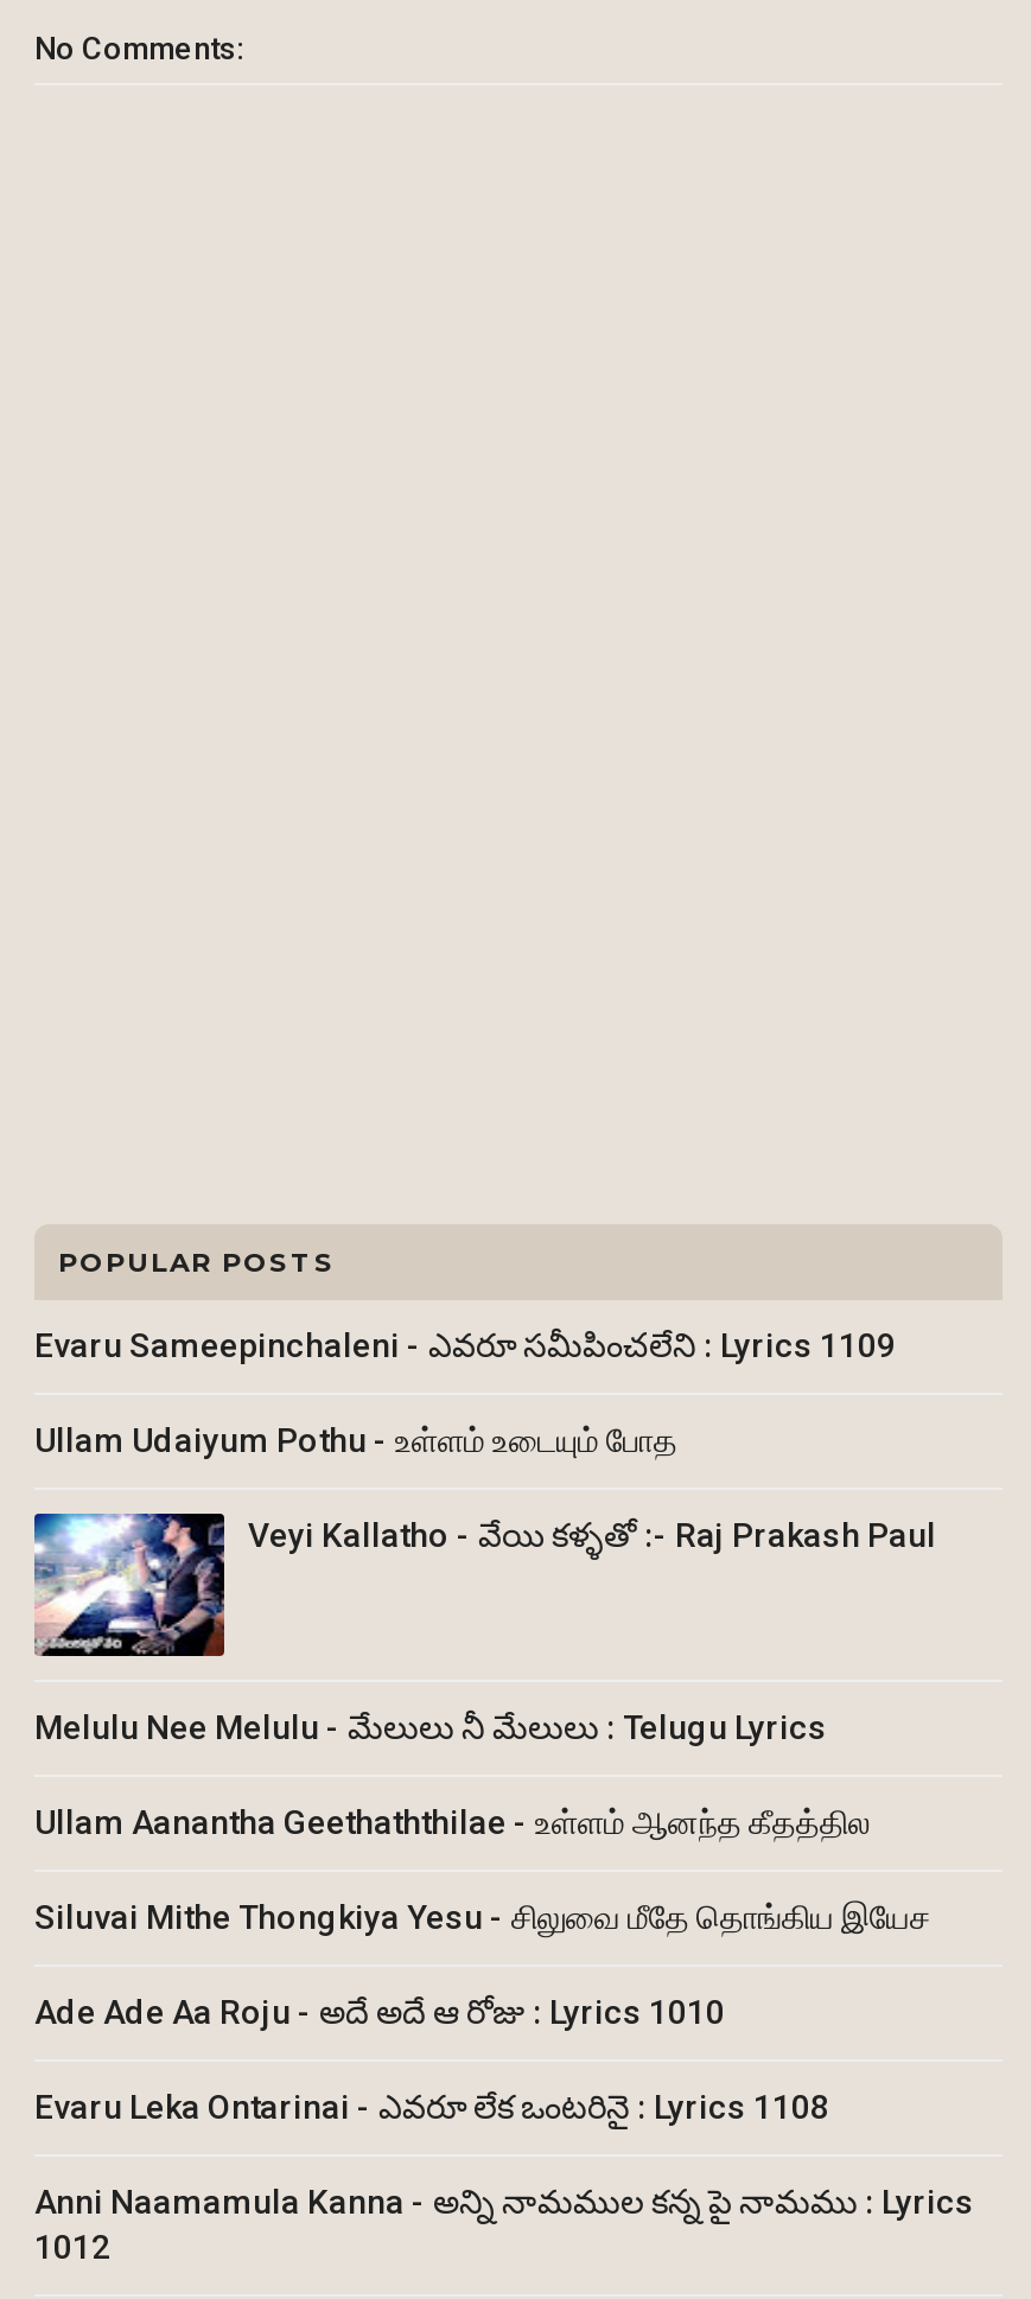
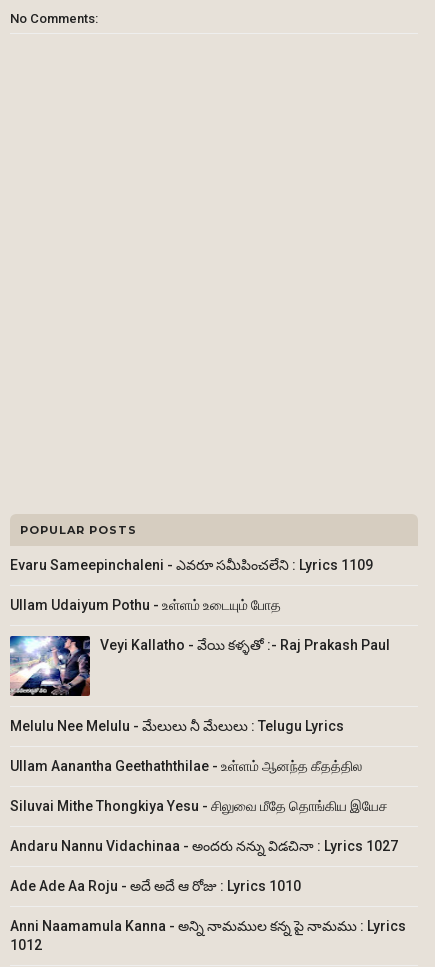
+ Andaru Nannu Vidachinaa - అందరు నన్ను విడచినా : Lyrics 1027

moved down: Ade Ade Aa Roju - అదే అదే ఆ రోజు : Lyrics 1010

- Evaru Leka Ontarinai - ఎవరూ లేక ఒంటరినై : Lyrics 1108
